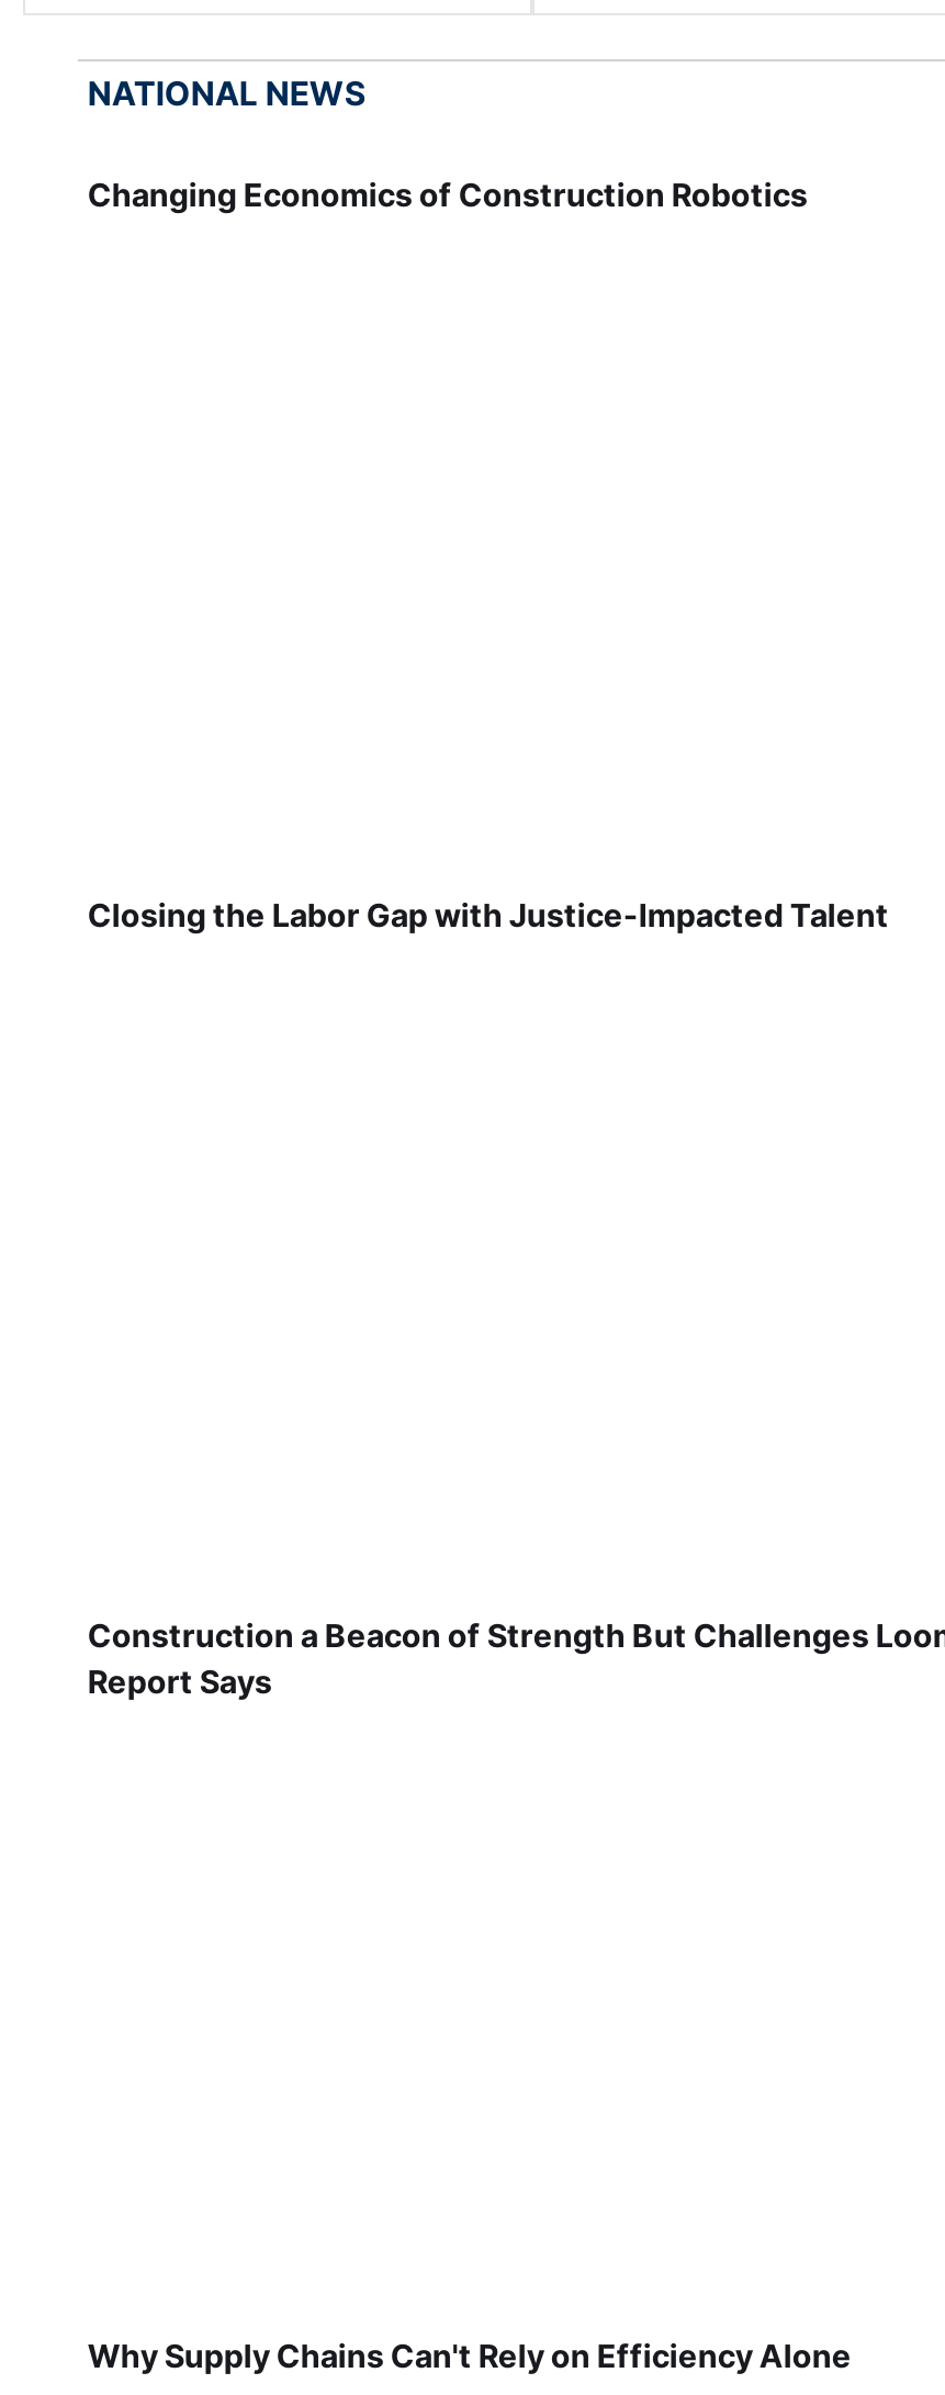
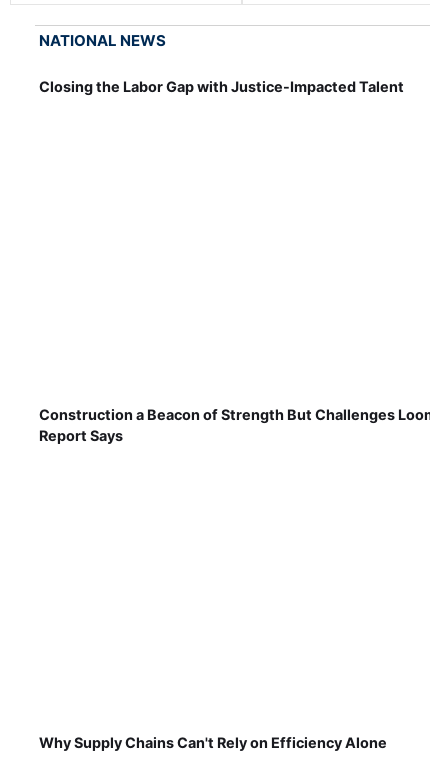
- Changing Economics of Construction Robotics
